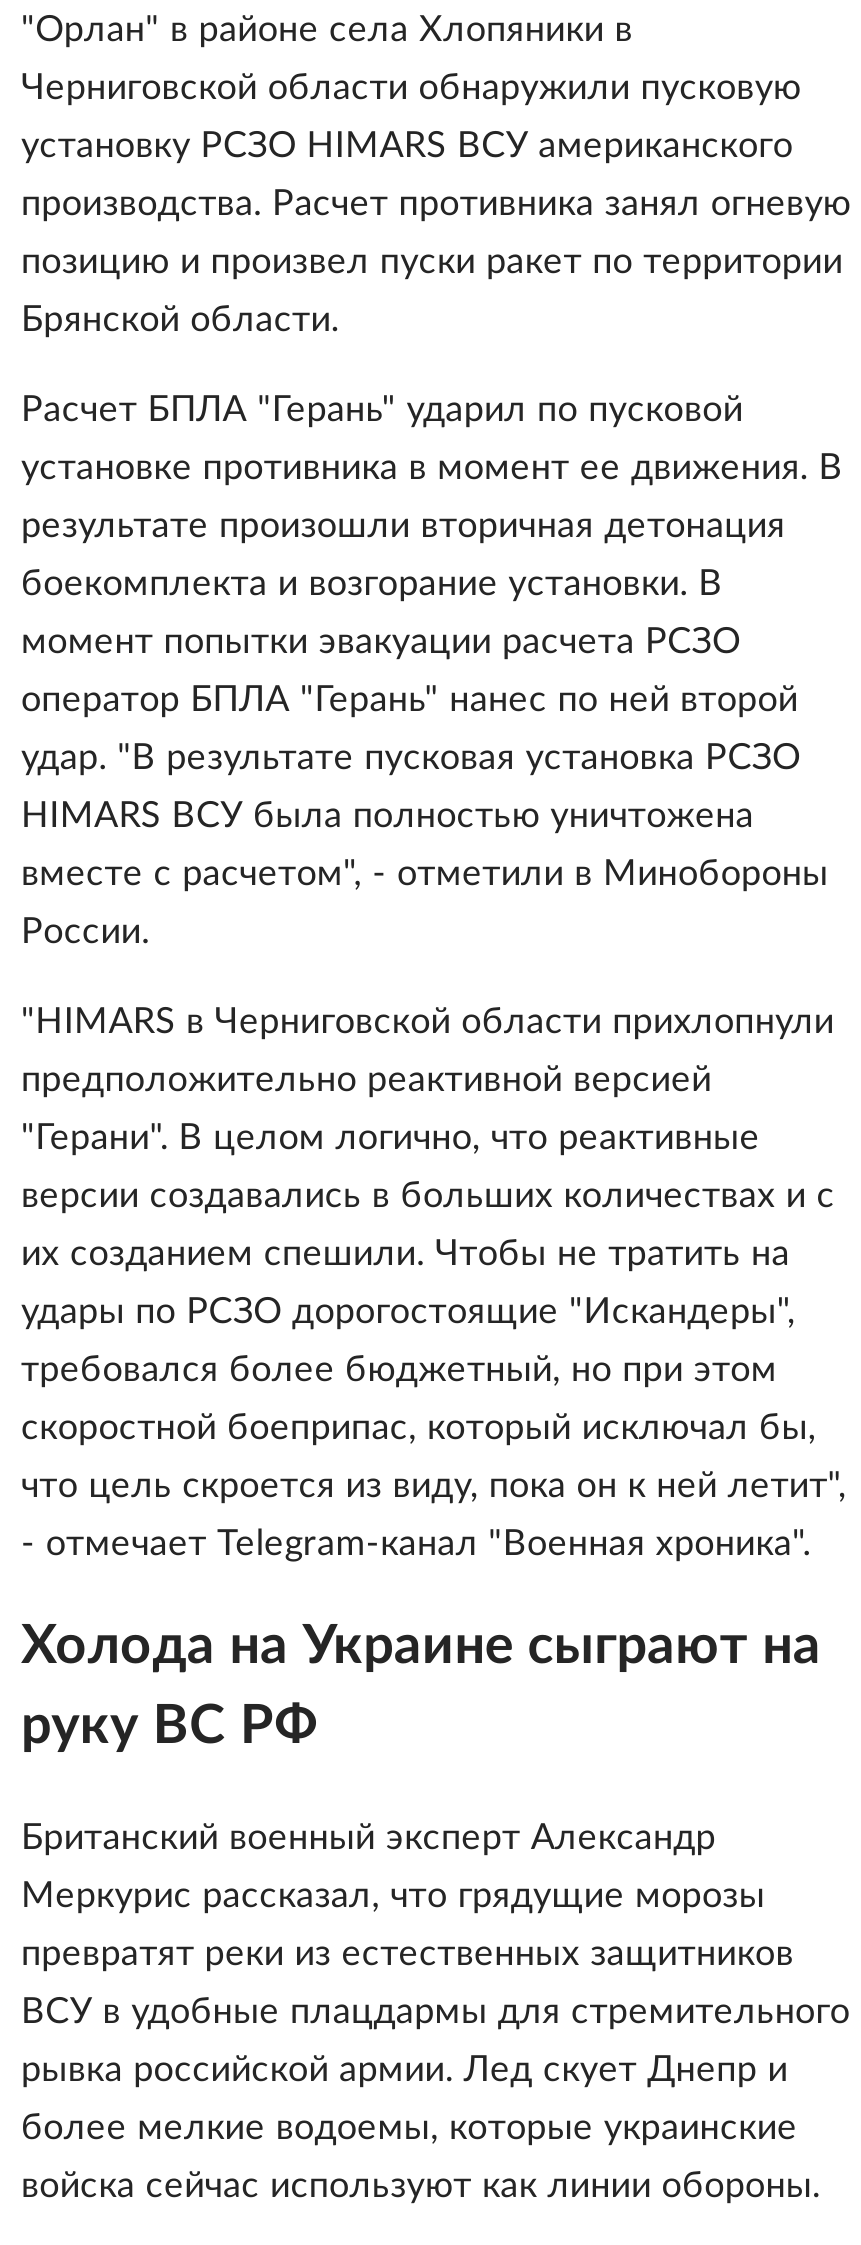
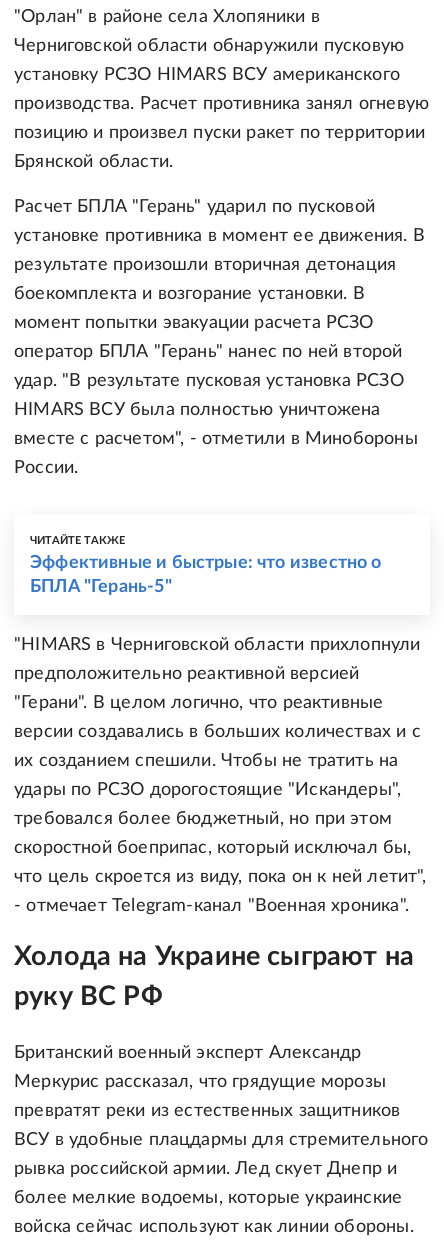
+ ЧИТАЙТЕ ТАКЖЕ
+ Эффективные и быстрые: что известно о
+ БПЛА "Герань-5"
